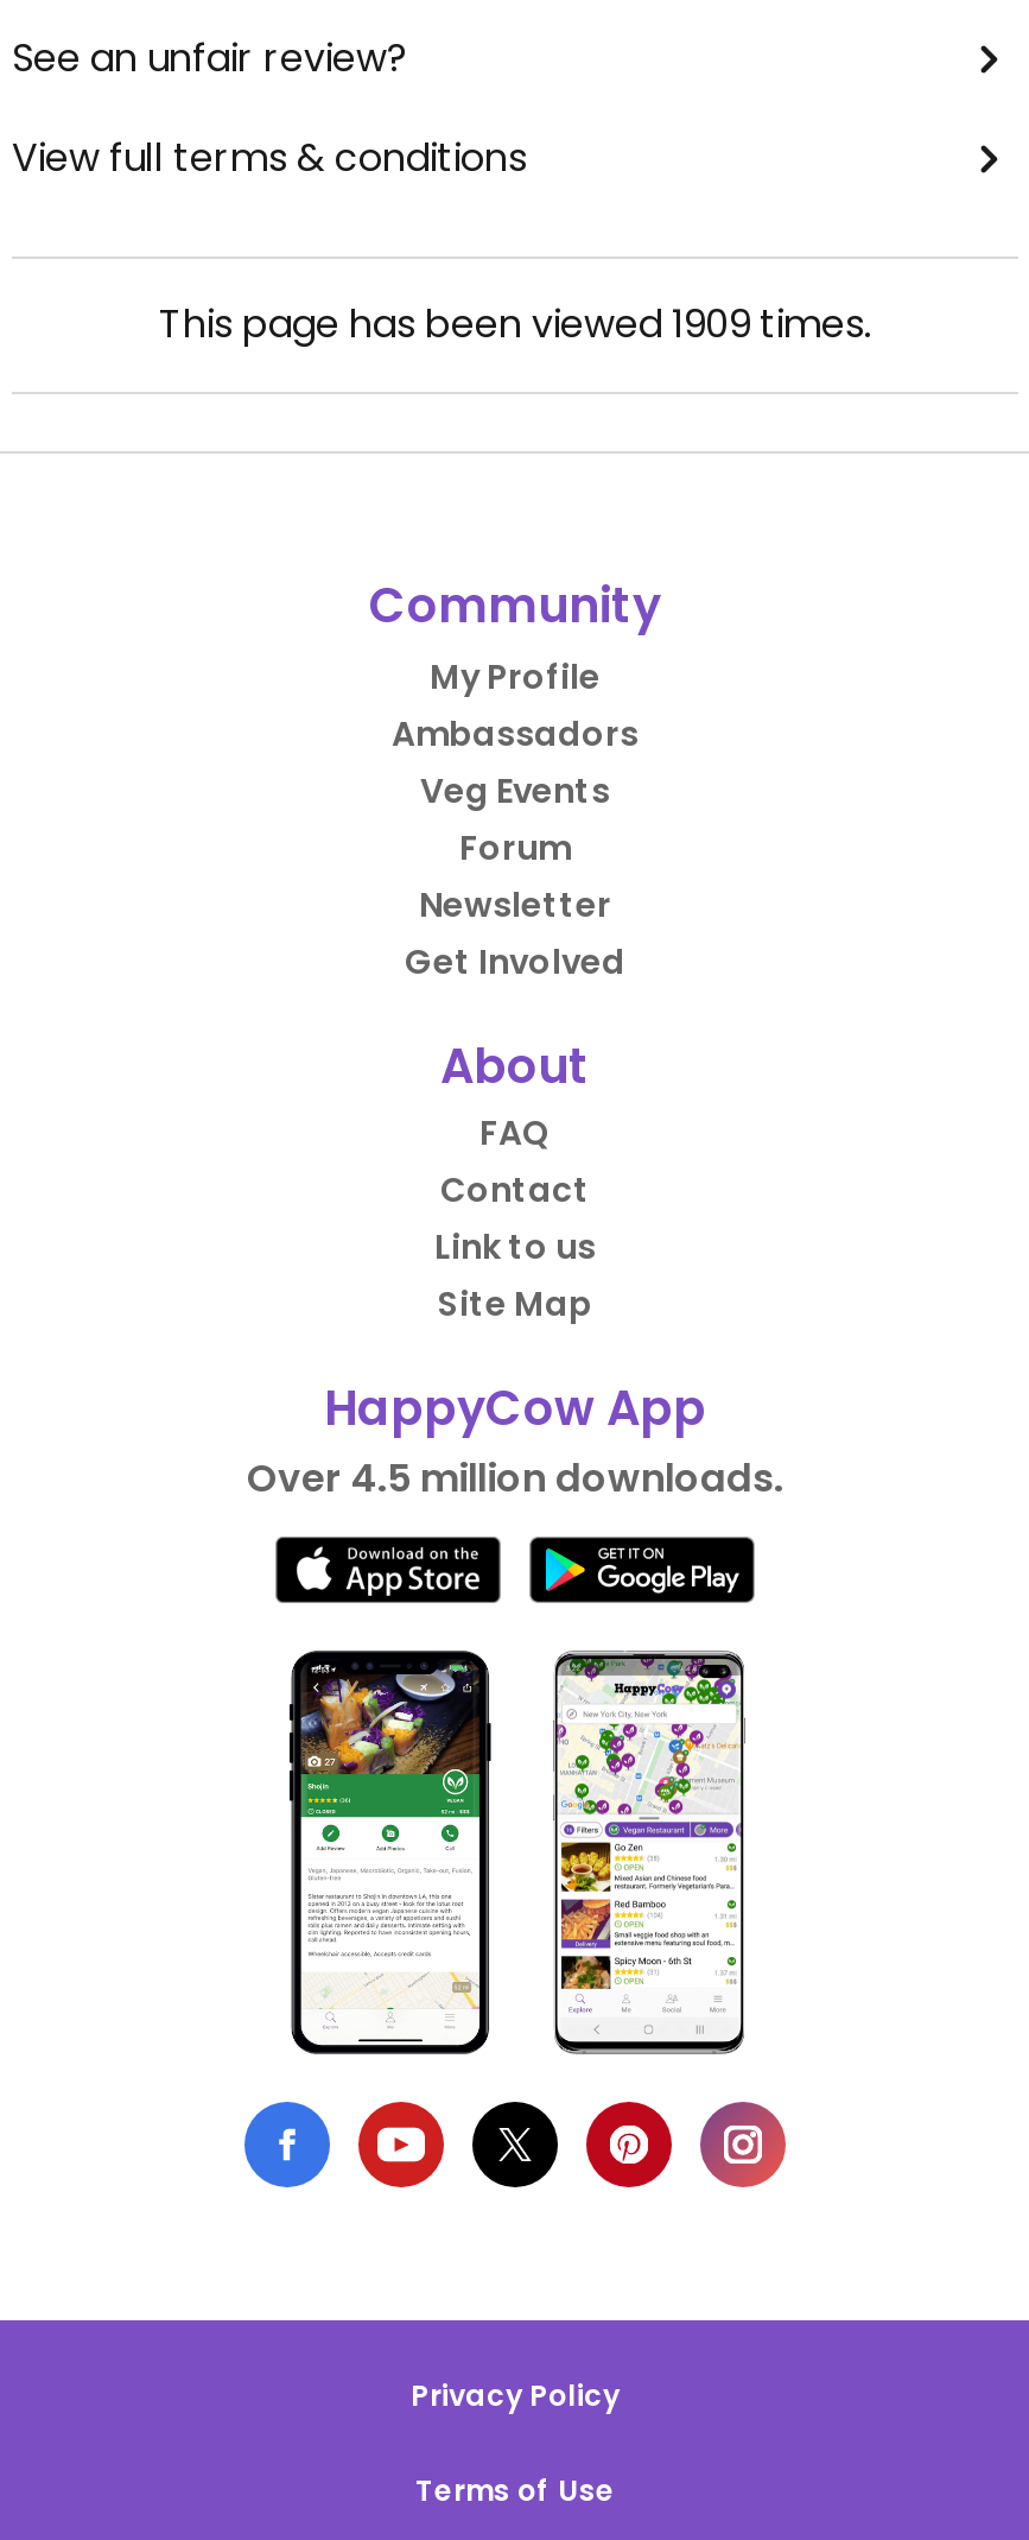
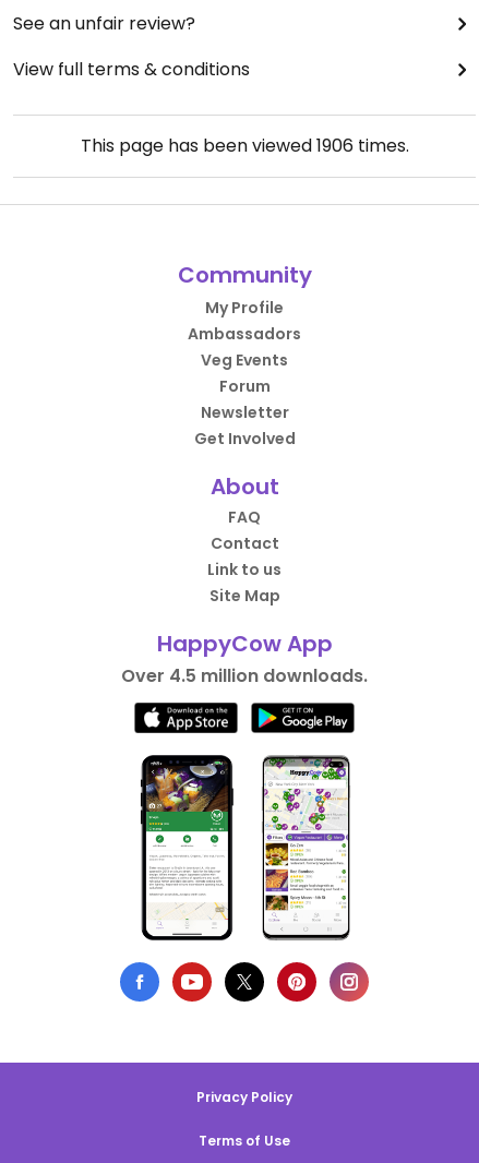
- This page has been viewed 1909 times.
+ This page has been viewed 1906 times.
